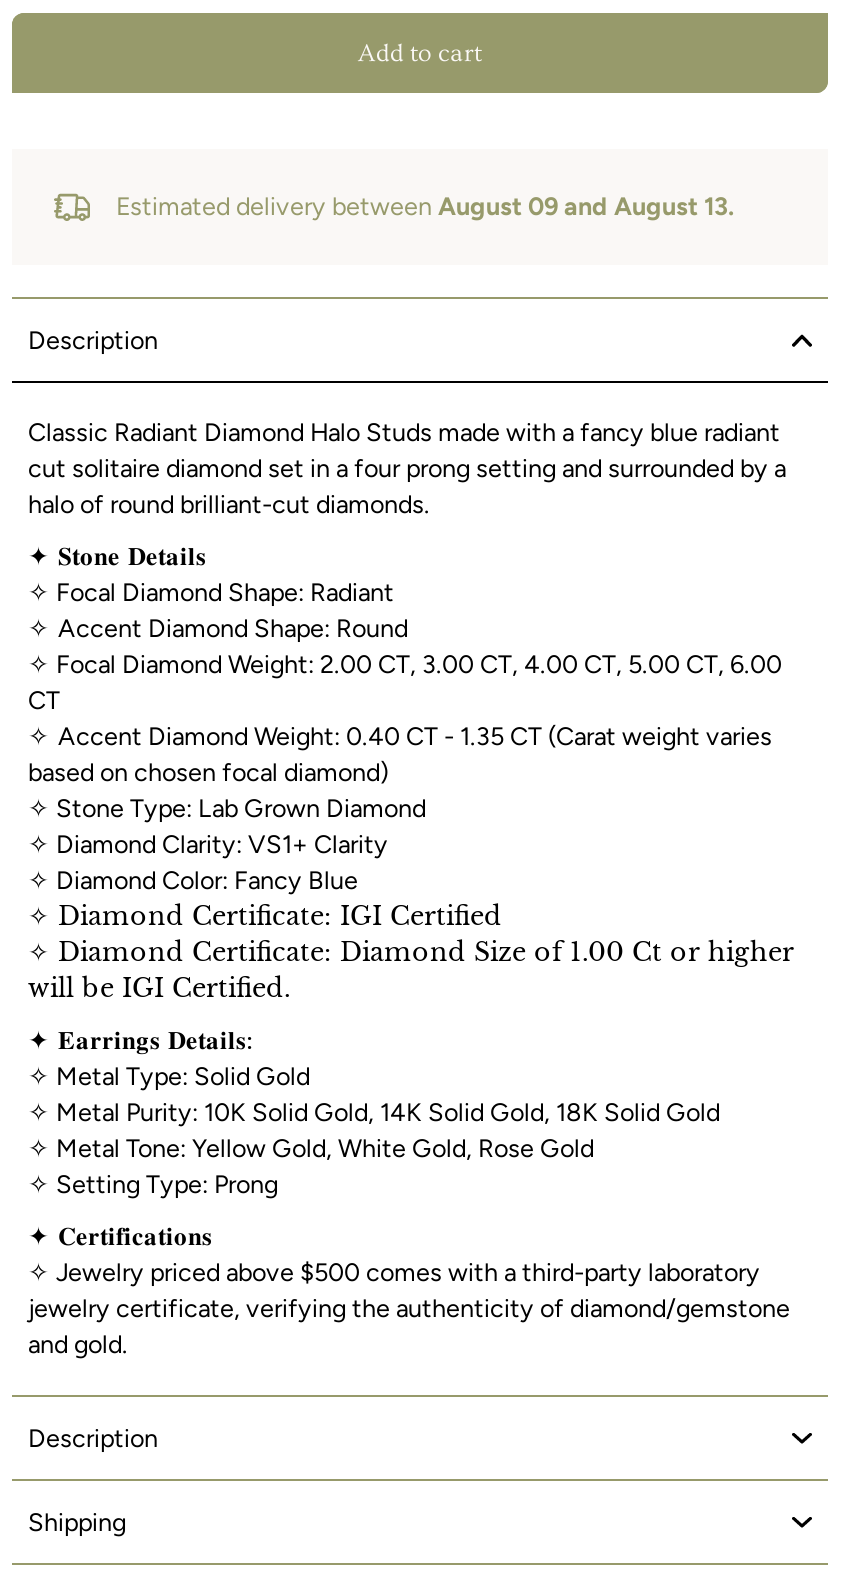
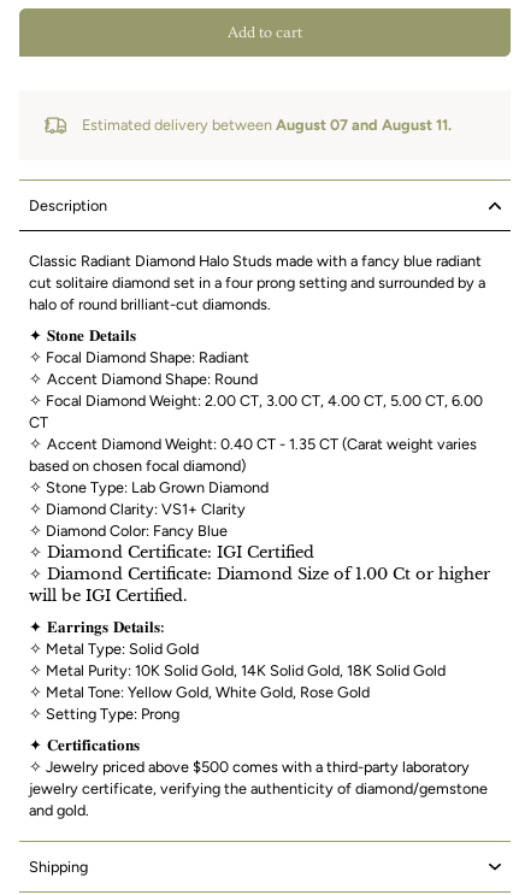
- Estimated delivery between August 09 and August 13.
+ Estimated delivery between August 07 and August 11.

- Description
